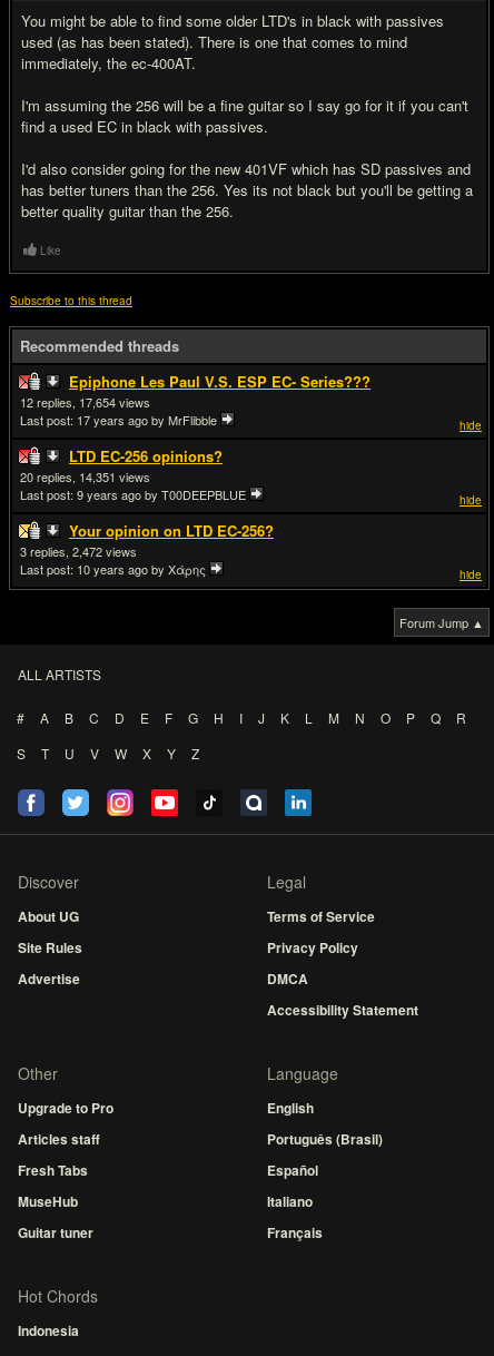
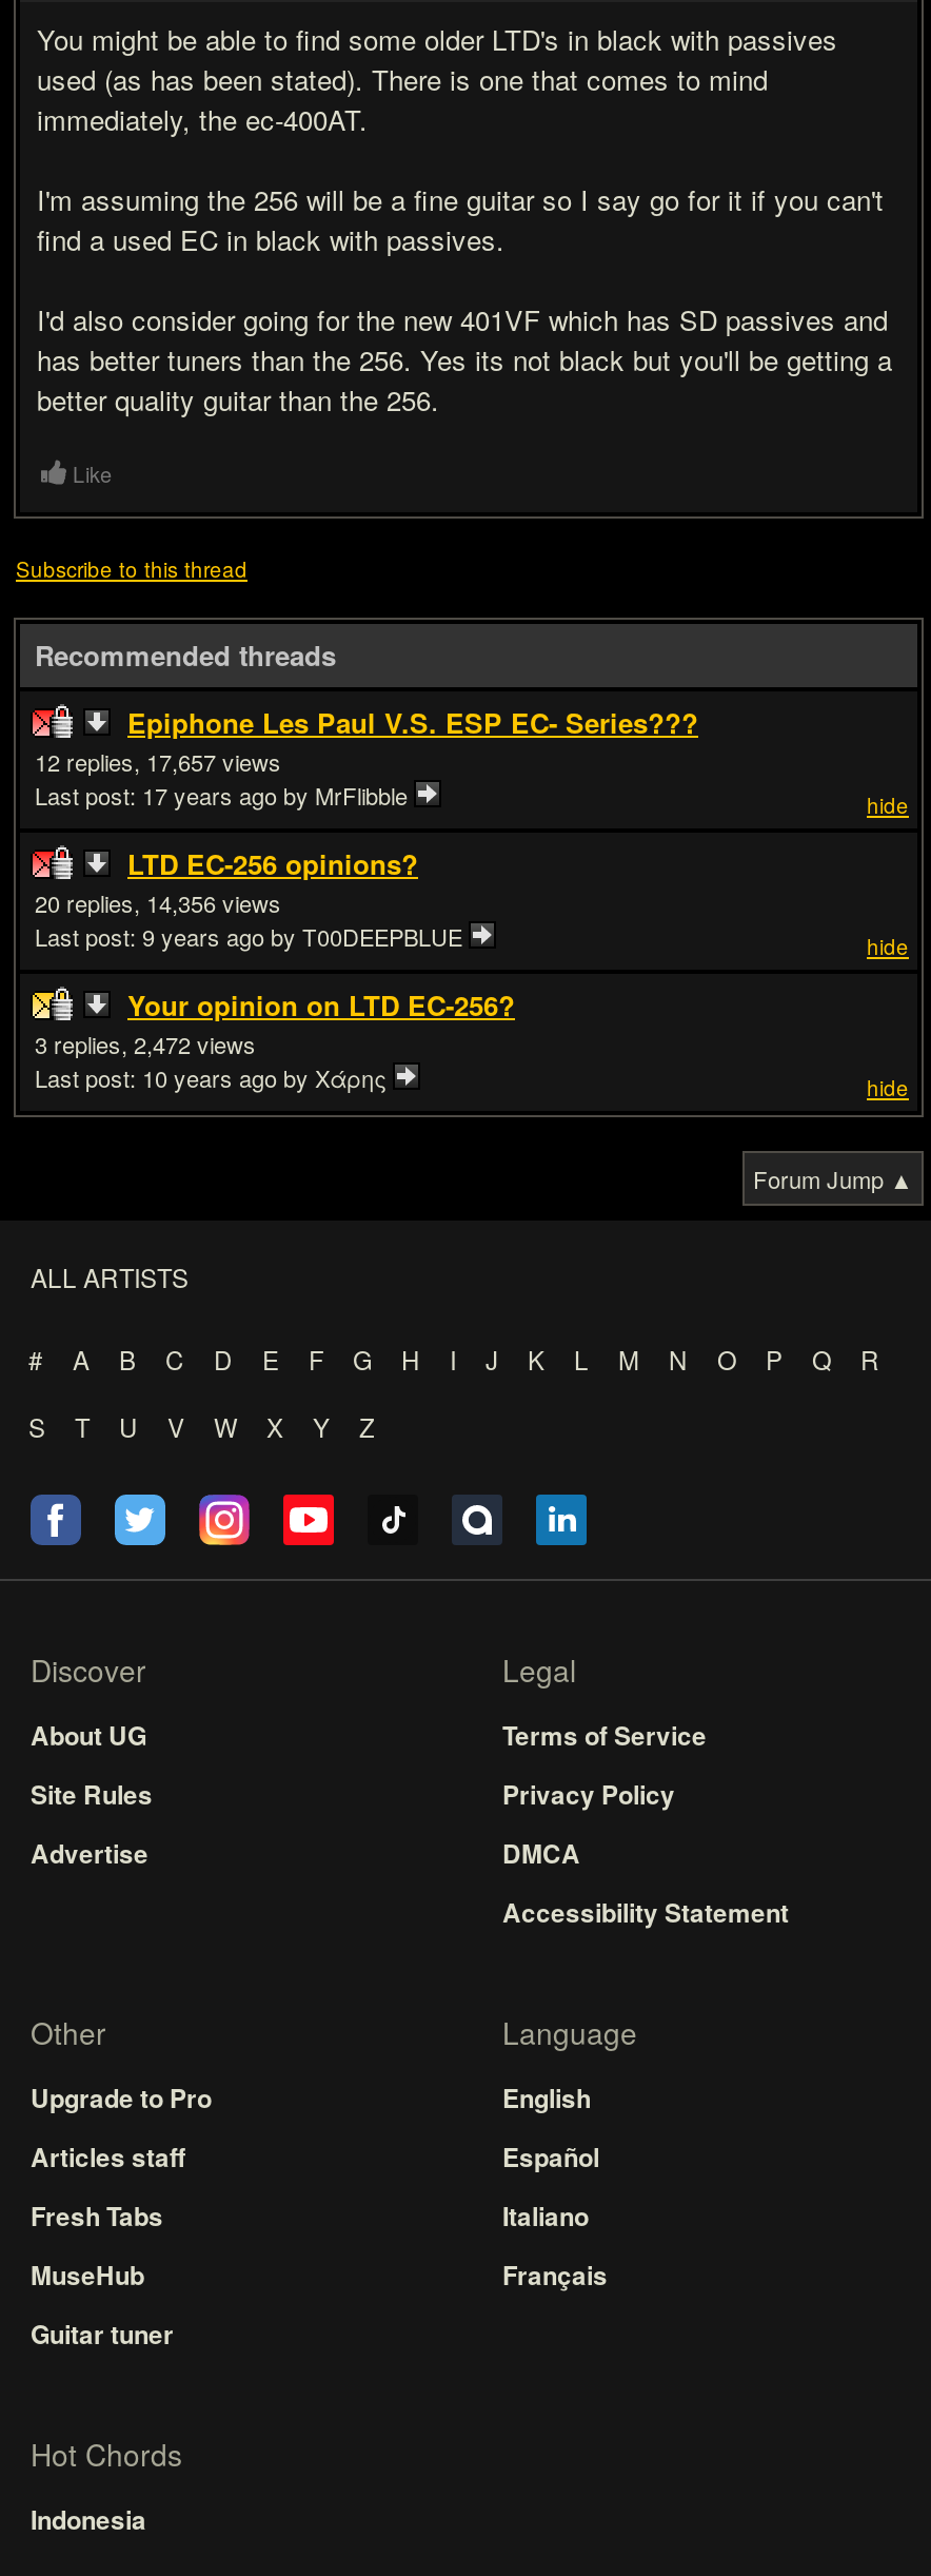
- 17,654
+ 17,657

- 14,351
+ 14,356

- Português (Brasil)

moved up: Español | Italiano | Français
